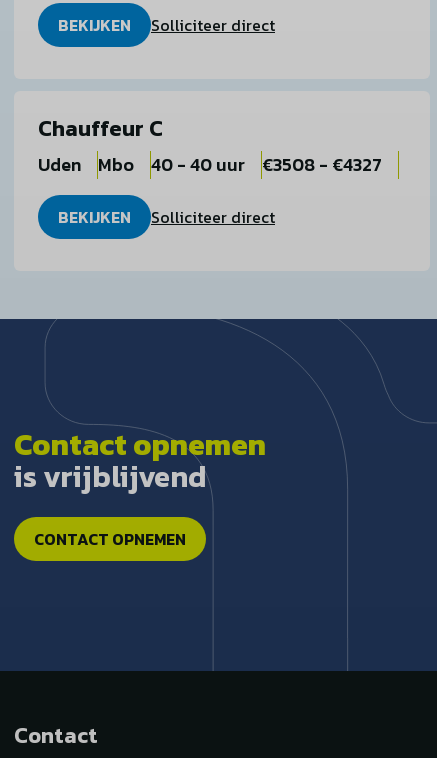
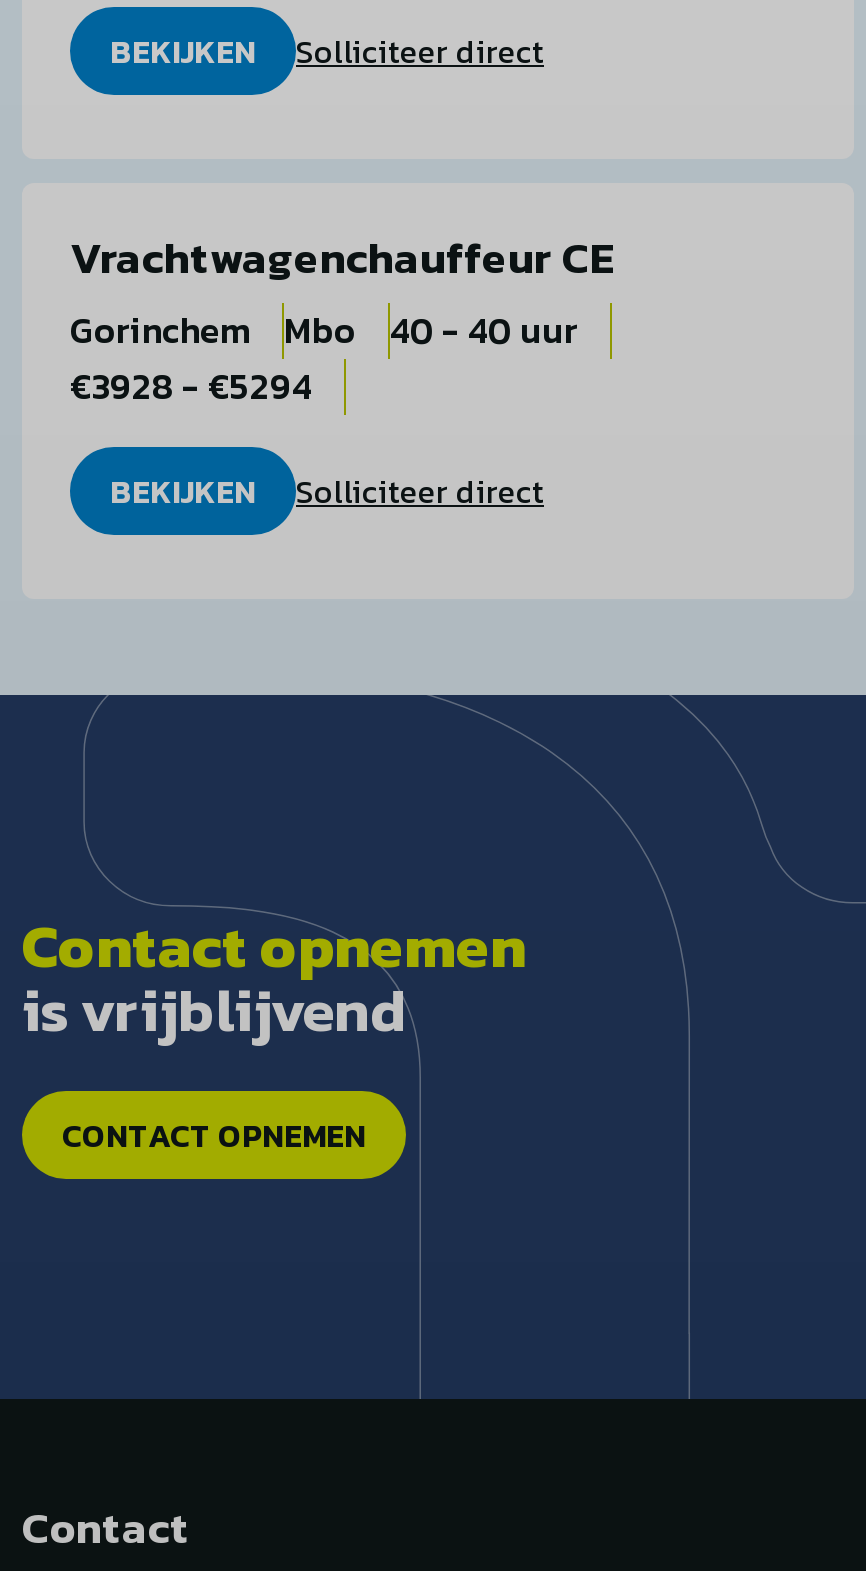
- Chauffeur C
- Uden
+ Vrachtwagenchauffeur CE
+ Gorinchem

- €3508 - €4327
+ €3928 - €5294
